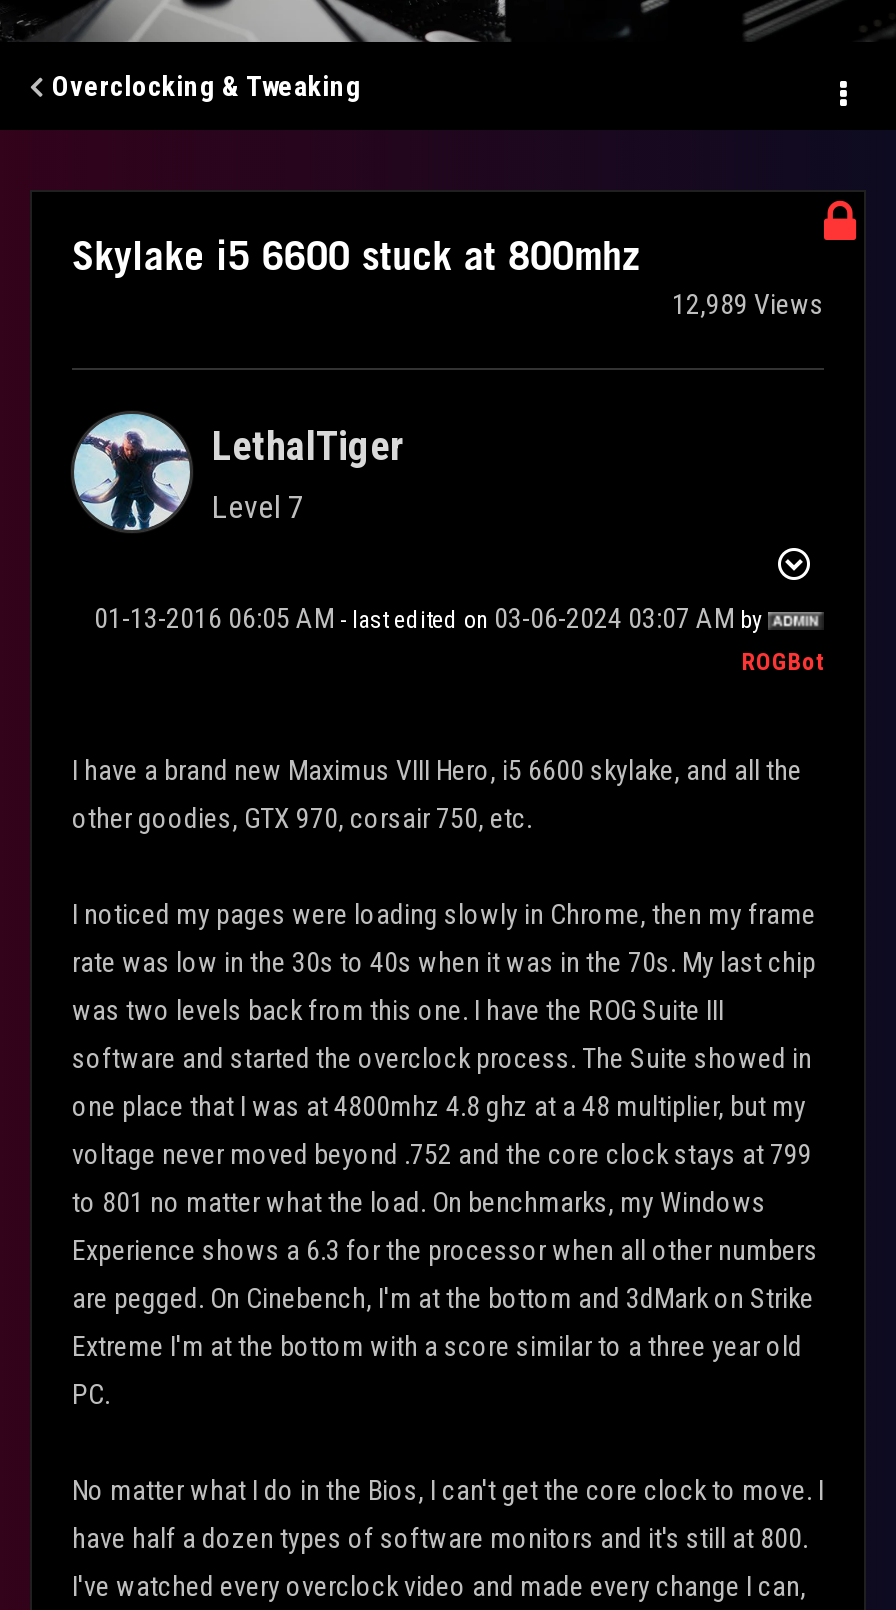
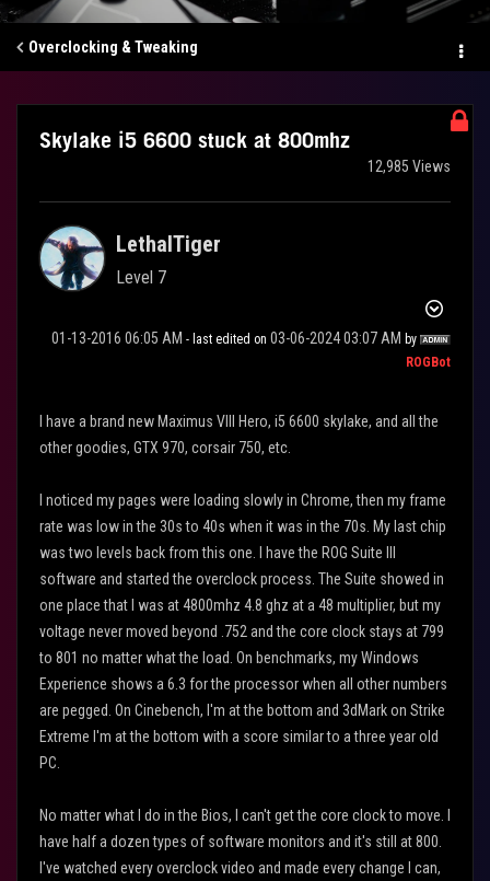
- 12,989 Views
+ 12,985 Views
